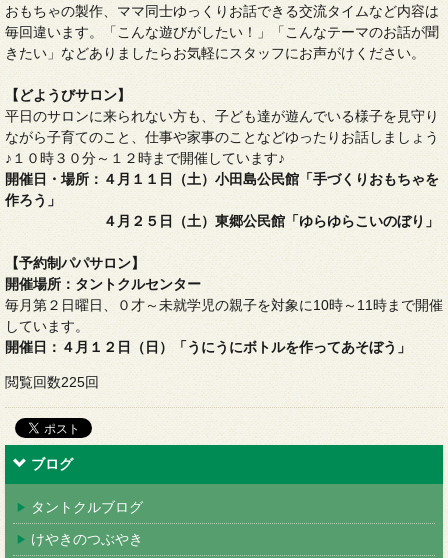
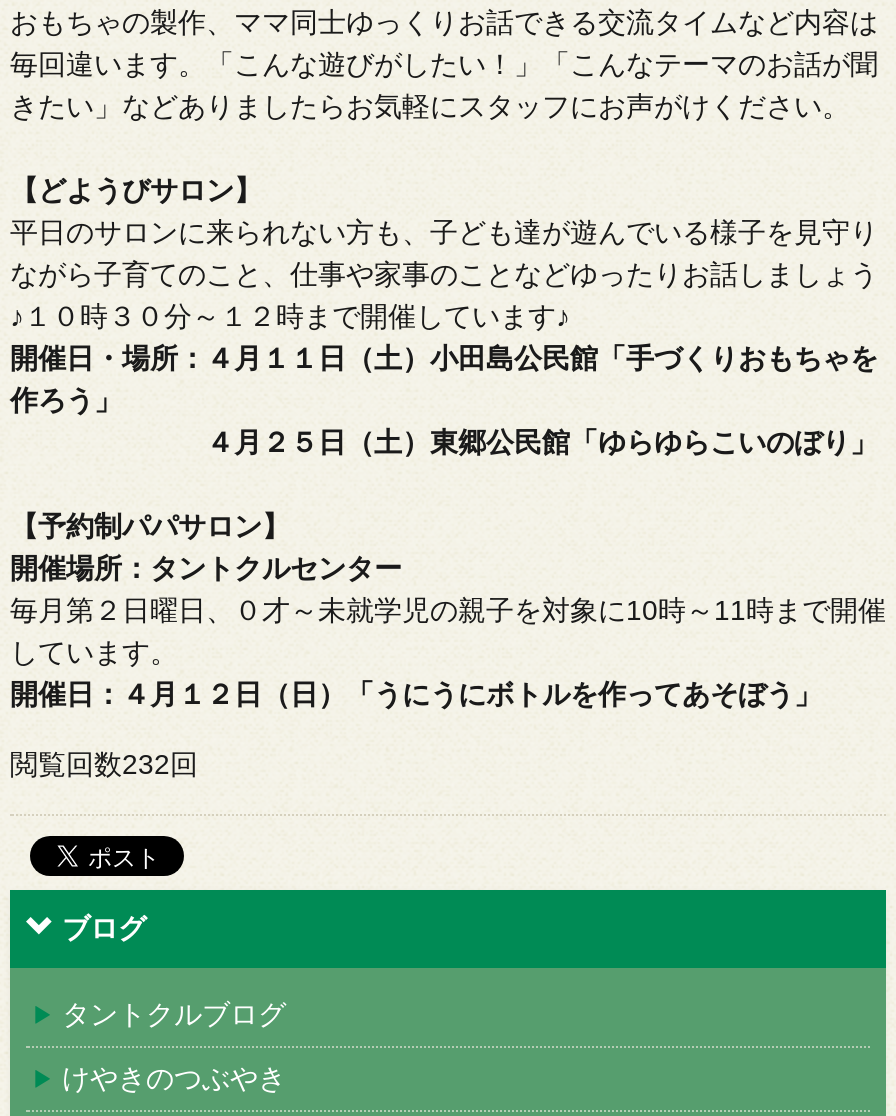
- 閲覧回数225回
+ 閲覧回数232回
